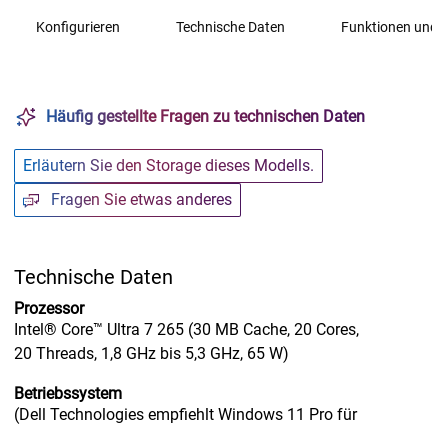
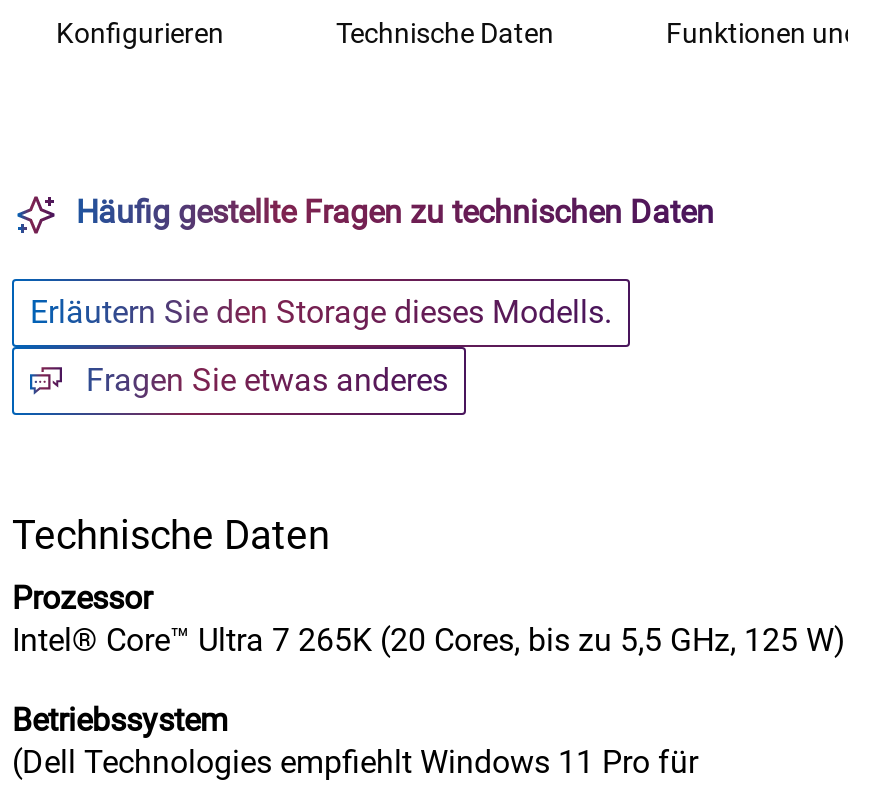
- Intel® Core™ Ultra 7 265 (30 MB Cache, 20 Cores,
- 20 Threads, 1,8 GHz bis 5,3 GHz, 65 W)
+ Intel® Core™ Ultra 7 265K (20 Cores, bis zu 5,5 GHz, 125 W)
